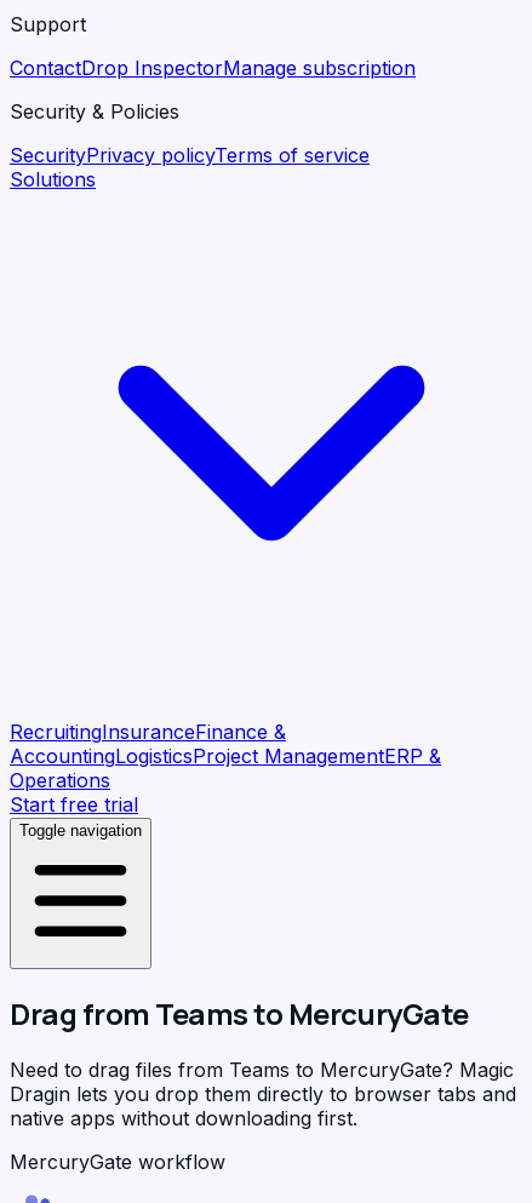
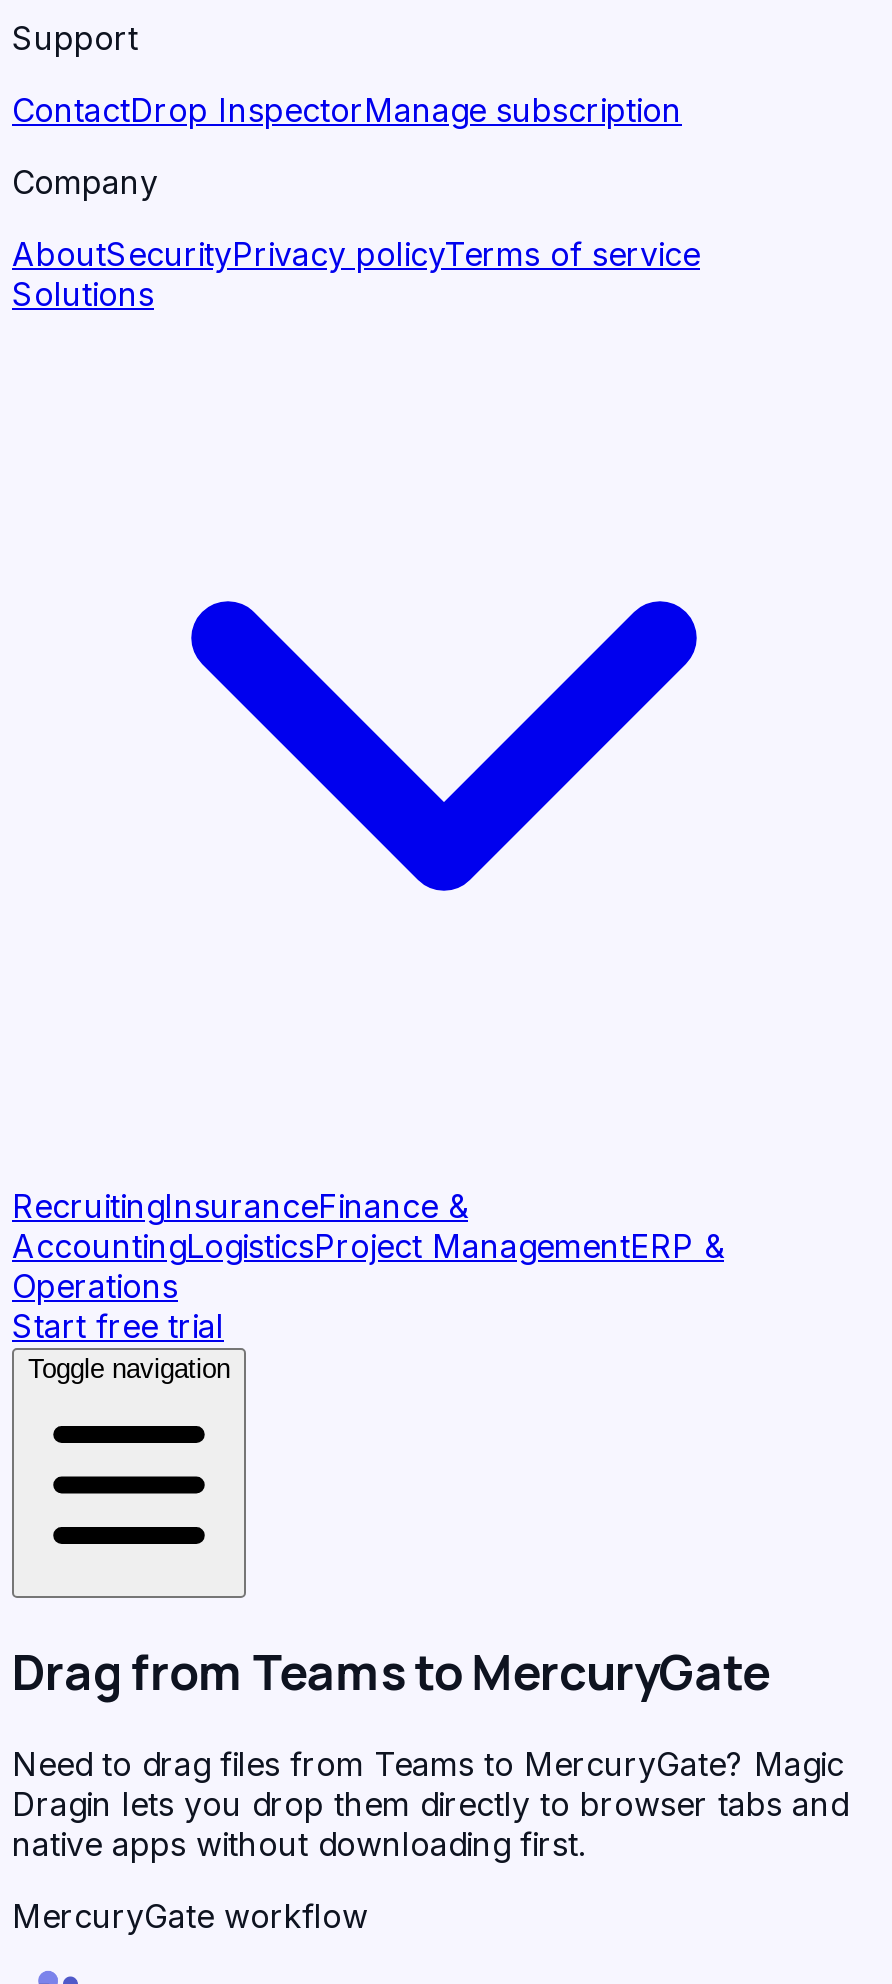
- Security & Policies
+ Company

- SecurityPrivacy policyTerms of service
+ AboutSecurityPrivacy policyTerms of service
